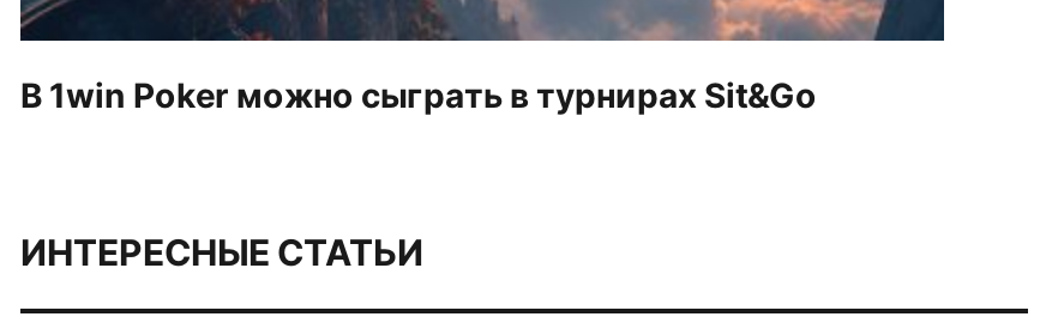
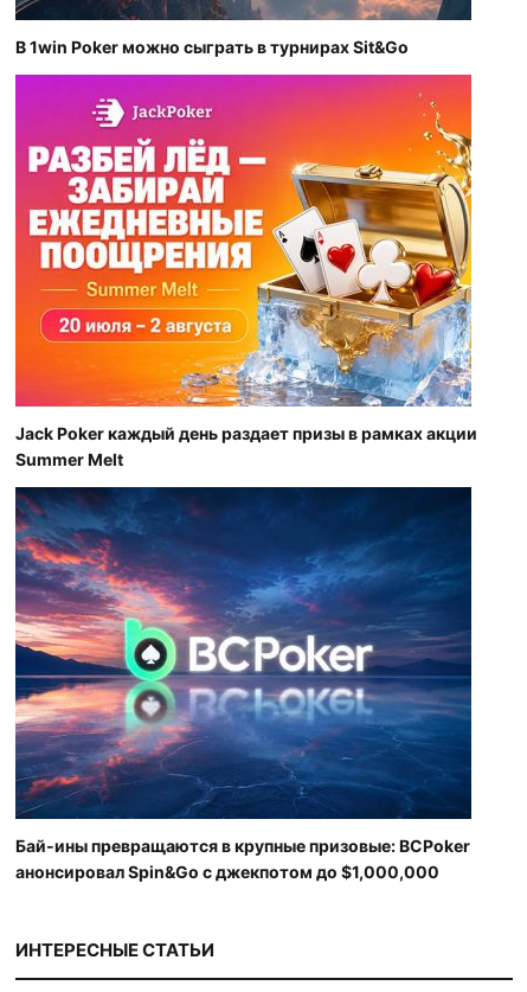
+ [image]
+ Jack Poker каждый день раздает призы в рамках акции
+ Summer Melt

+ [image]
+ Бай-ины превращаются в крупные призовые: BCPoker
+ анонсировал Spin&Go с джекпотом до $1,000,000
